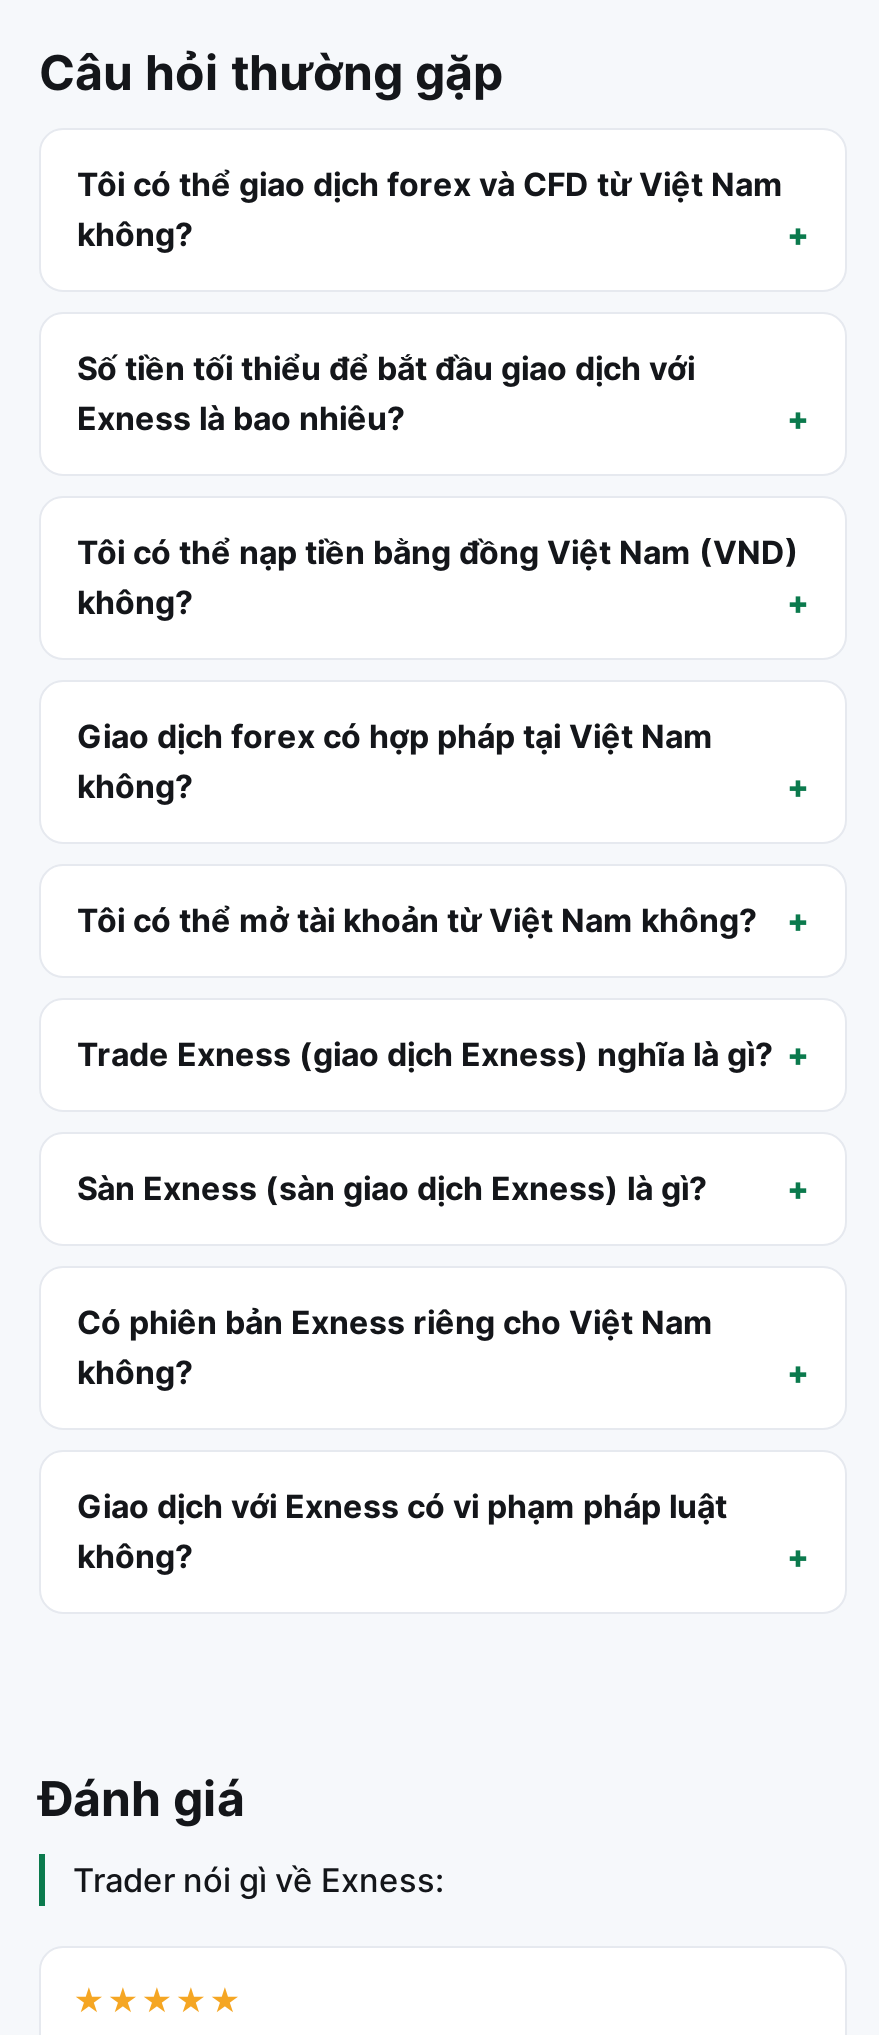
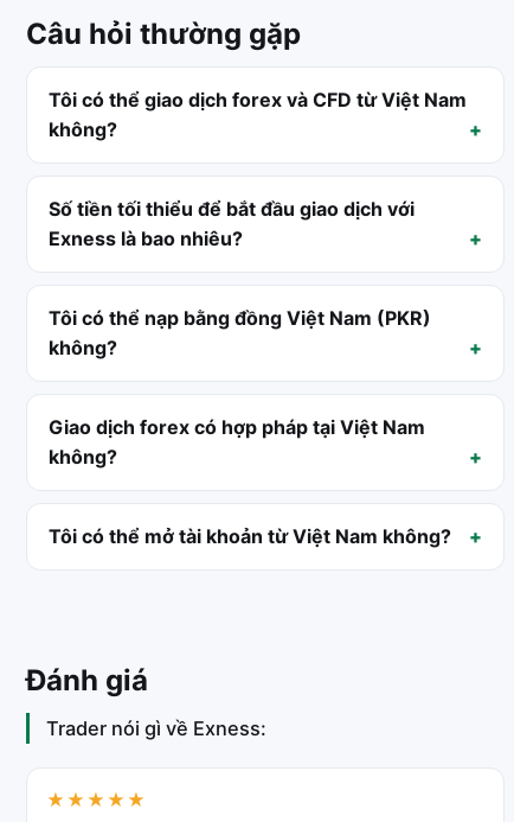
- Tôi có thể nạp tiền bằng đồng Việt Nam (VND)
+ Tôi có thể nạp bằng đồng Việt Nam (PKR)

- Trade Exness (giao dịch Exness) nghĩa là gì?
- Sàn Exness (sàn giao dịch Exness) là gì?
- Có phiên bản Exness riêng cho Việt Nam
- không?
- Giao dịch với Exness có vi phạm pháp luật
- không?
